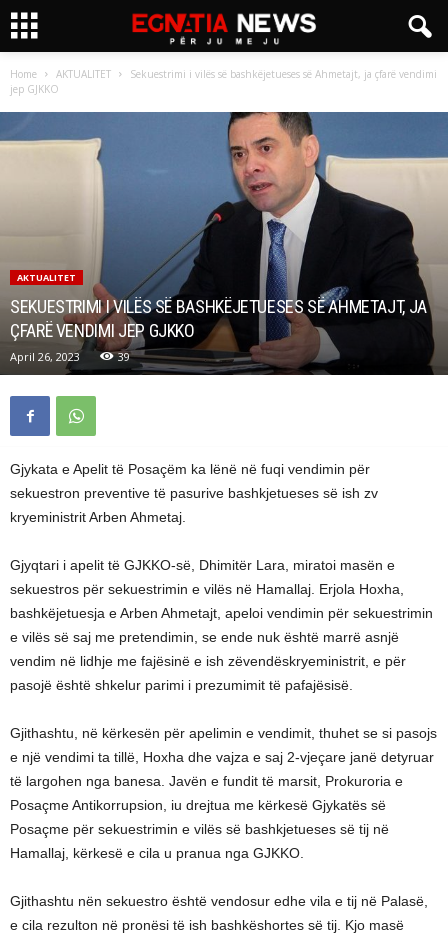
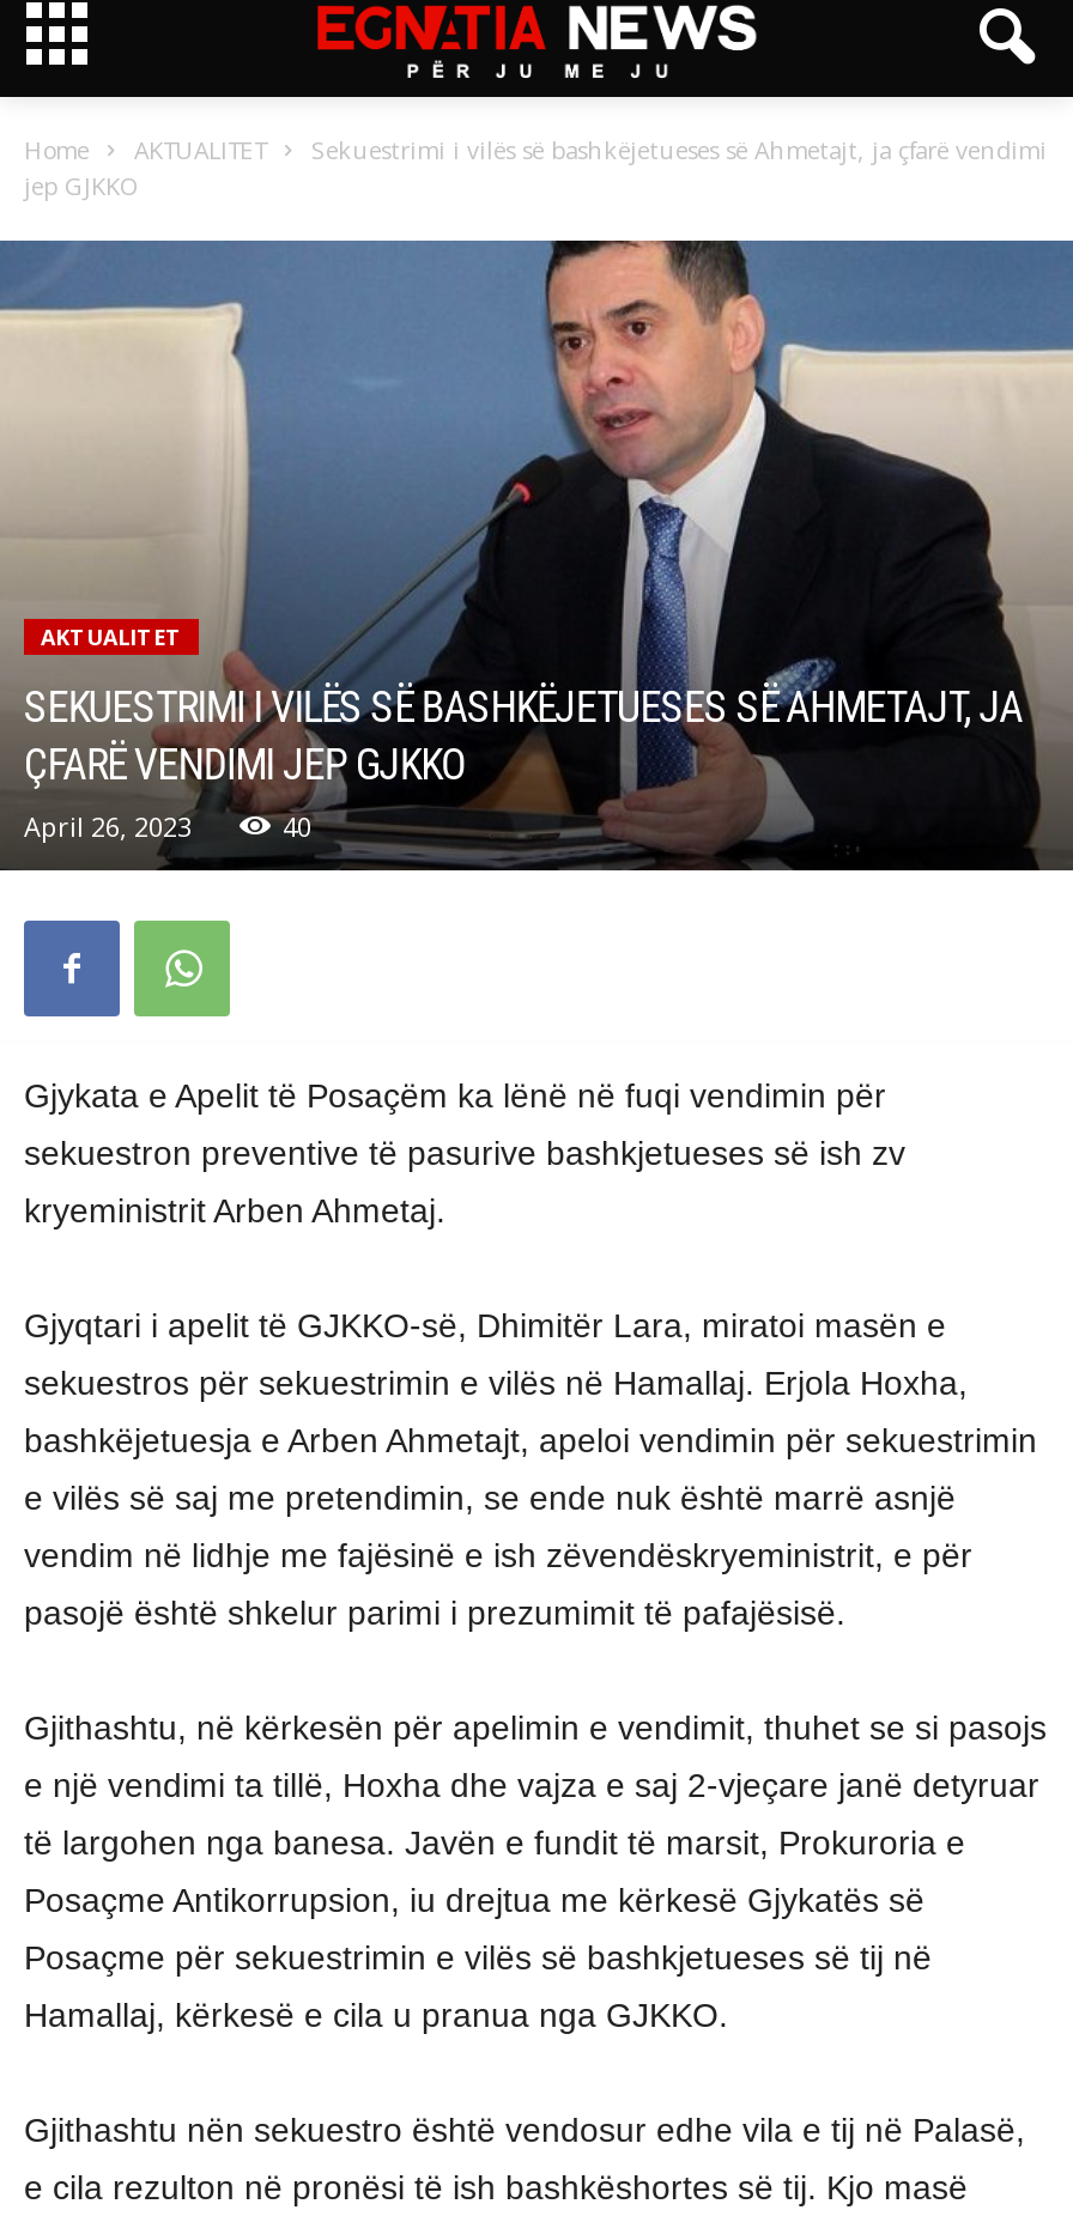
- 39
+ 40
